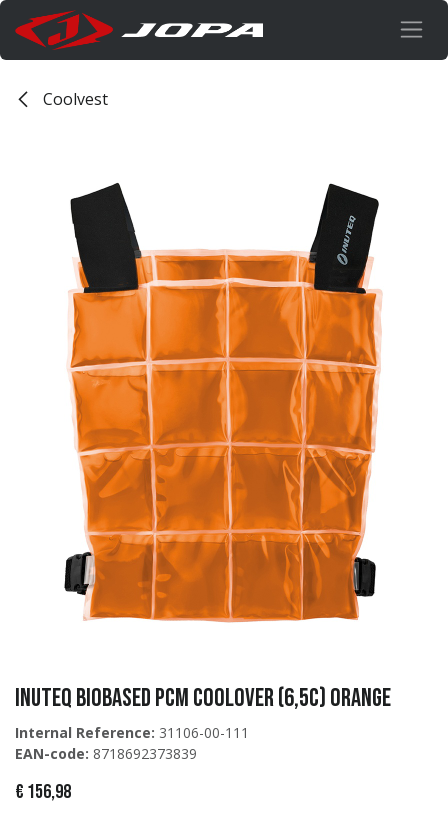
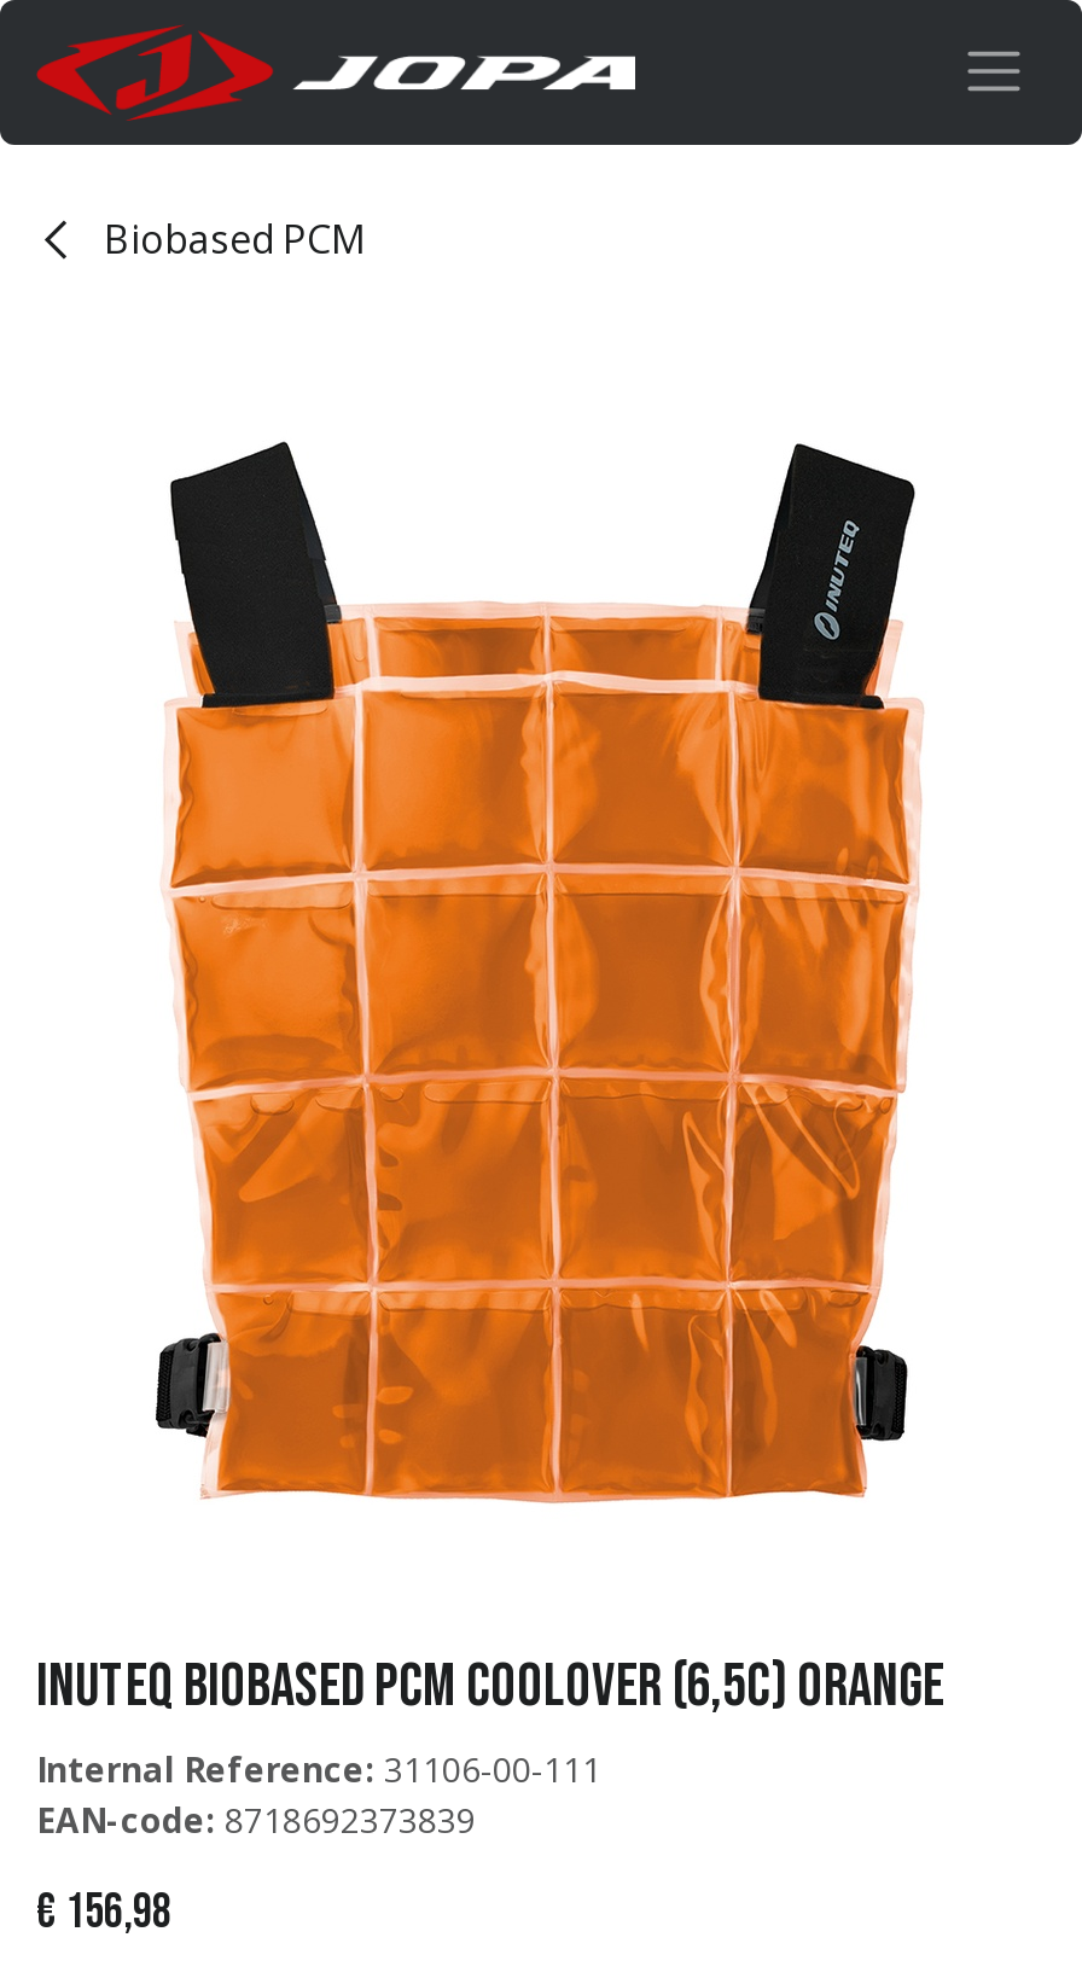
- Coolvest
+ Biobased PCM
